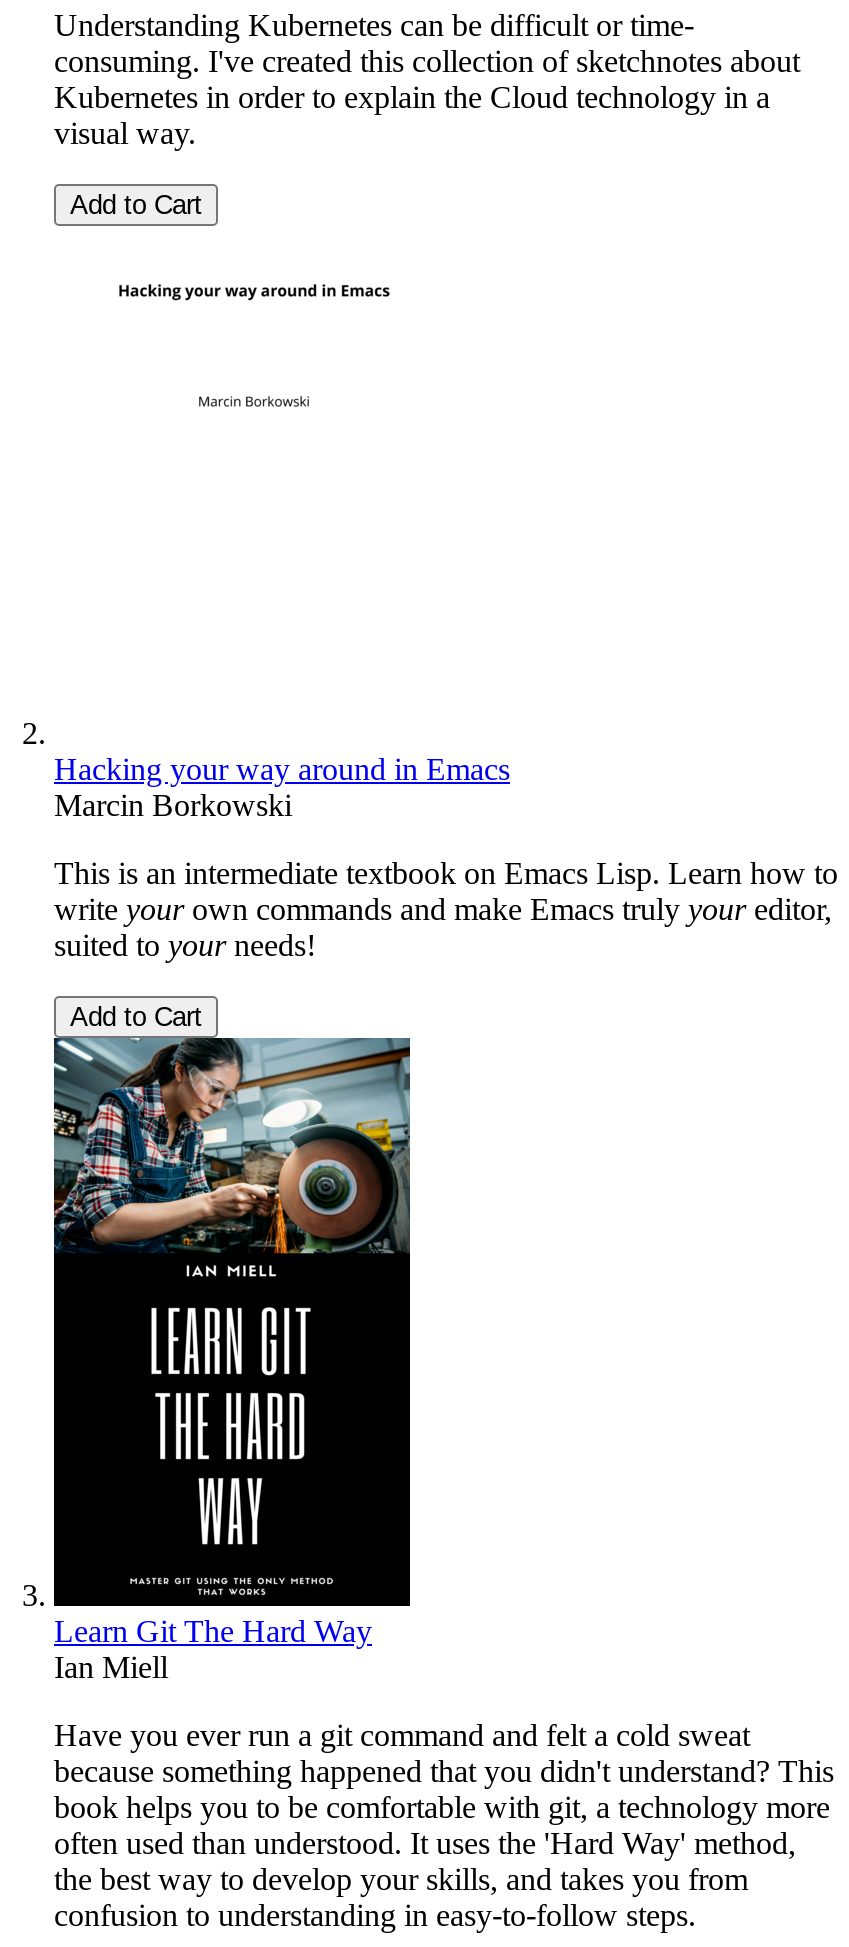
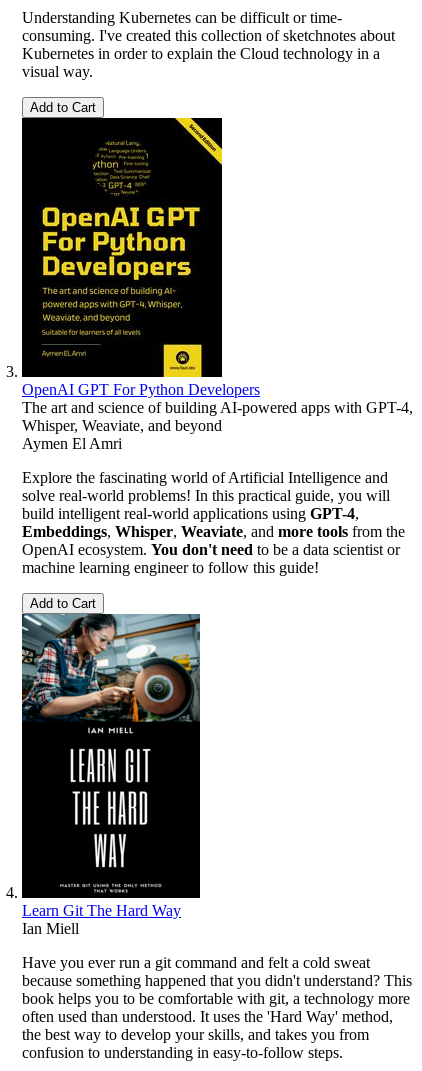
+ [image]

- Hacking your way around in Emacs
- Marcin Borkowski
+ OpenAI GPT For Python Developers
+ The art and science of building AI-powered apps with GPT-4,
+ Whisper, Weaviate, and beyond
+ Aymen El Amri

- This is an intermediate textbook on Emacs Lisp. Learn how to
- write your own commands and make Emacs truly your editor,
- suited to your needs!
+ Explore the fascinating world of Artificial Intelligence and
+ solve real-world problems! In this practical guide, you will
+ build intelligent real-world applications using GPT-4,
+ Embeddings, Whisper, Weaviate, and more tools from the
+ OpenAI ecosystem. You don't need to be a data scientist or
+ machine learning engineer to follow this guide!
